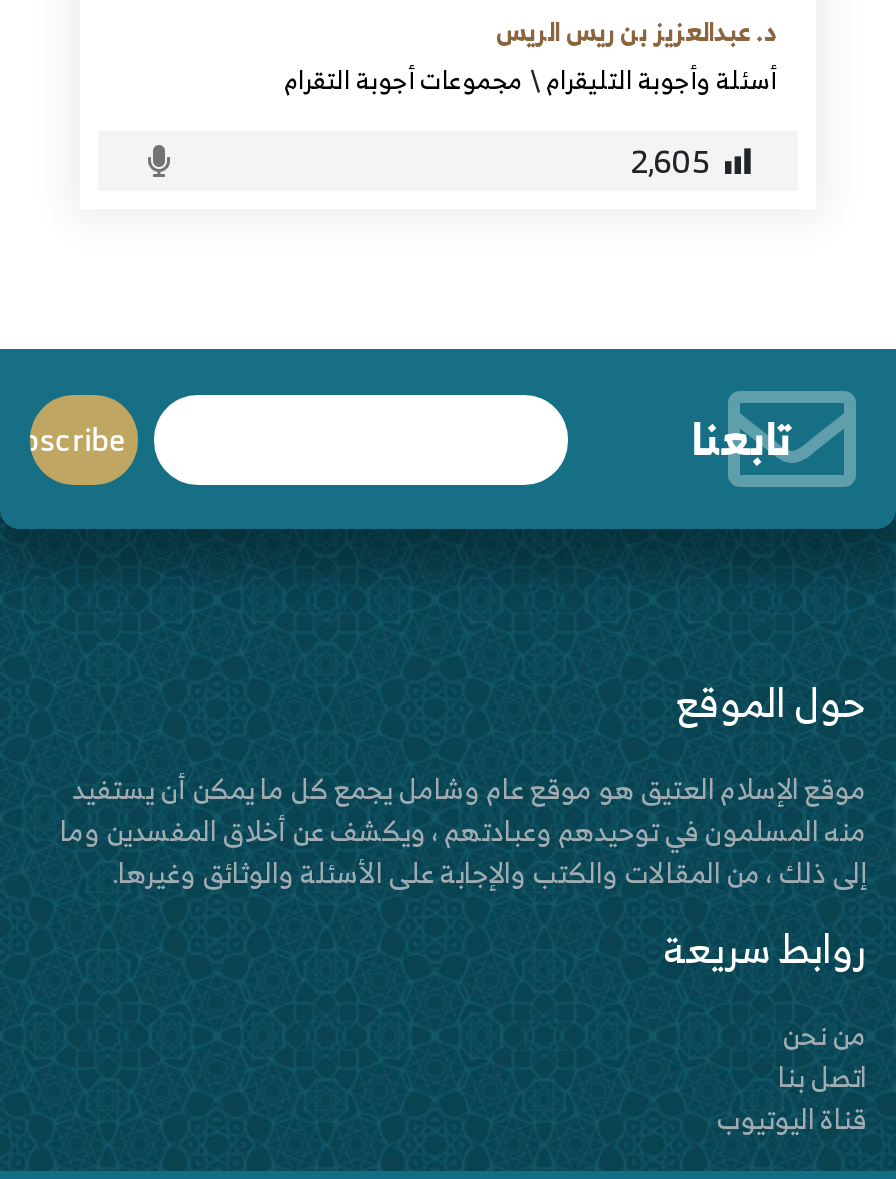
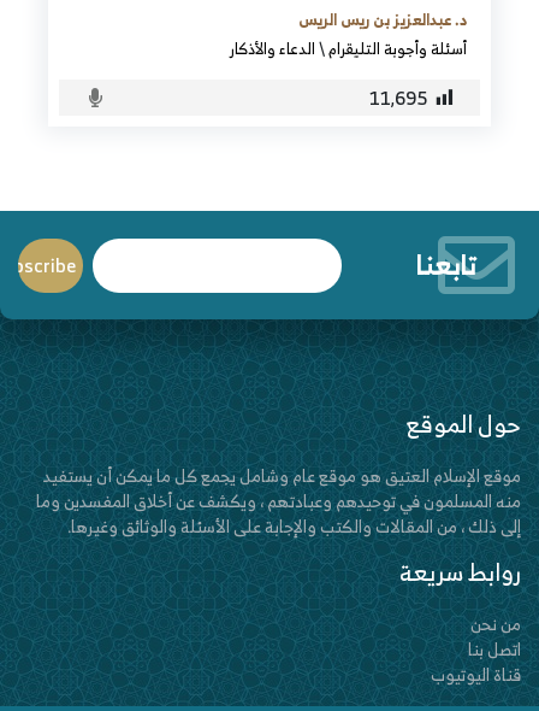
- أسئلة وأجوبة التليقرام\ مجموعات أجوبة التقرام
+ أسئلة وأجوبة التليقرام\ الدعاء والأذكار

- 2٬605
+ 11٬695
